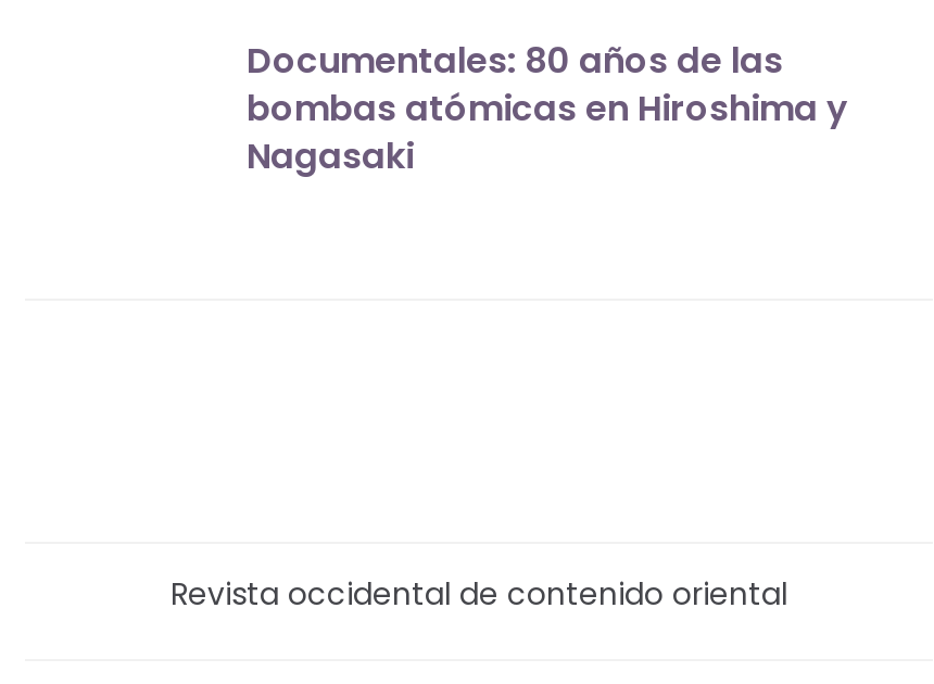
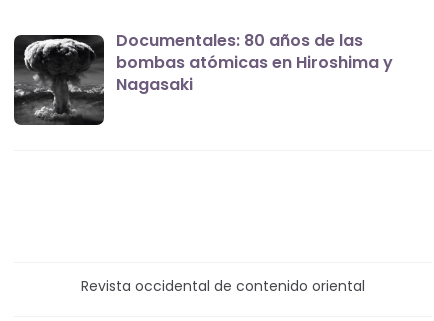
+ [image]
